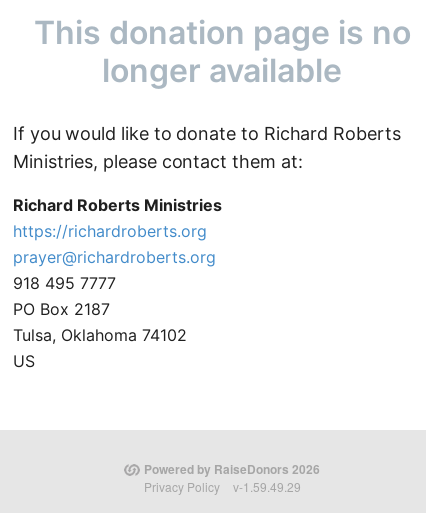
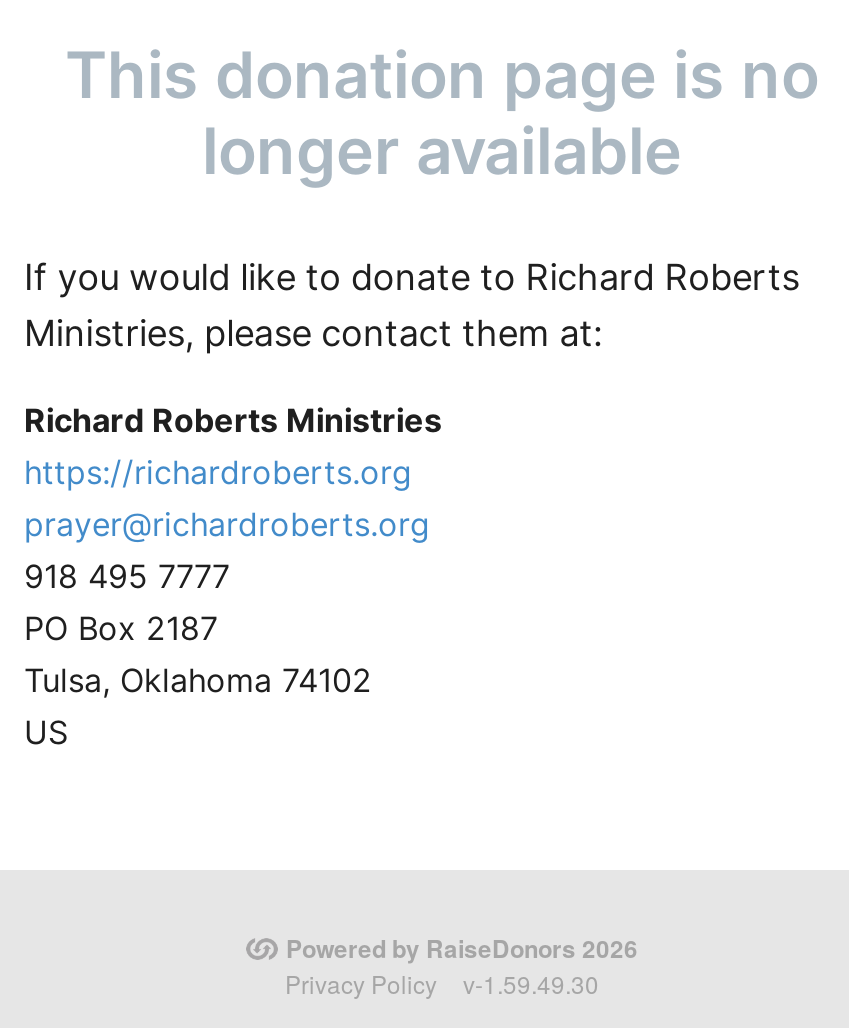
- Privacy Policy v-1.59.49.29
+ Privacy Policy v-1.59.49.30
